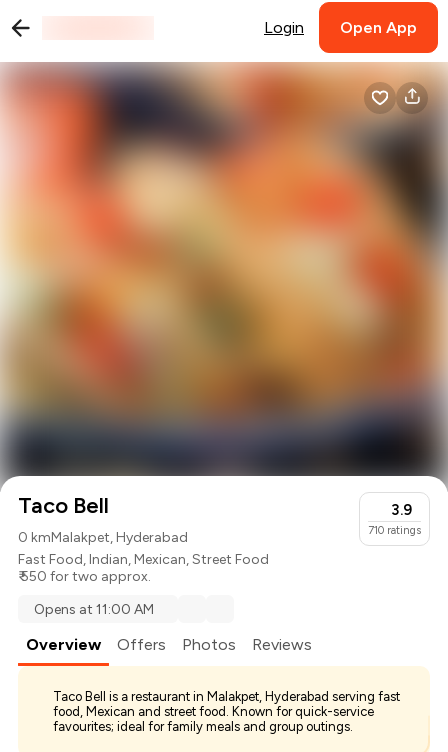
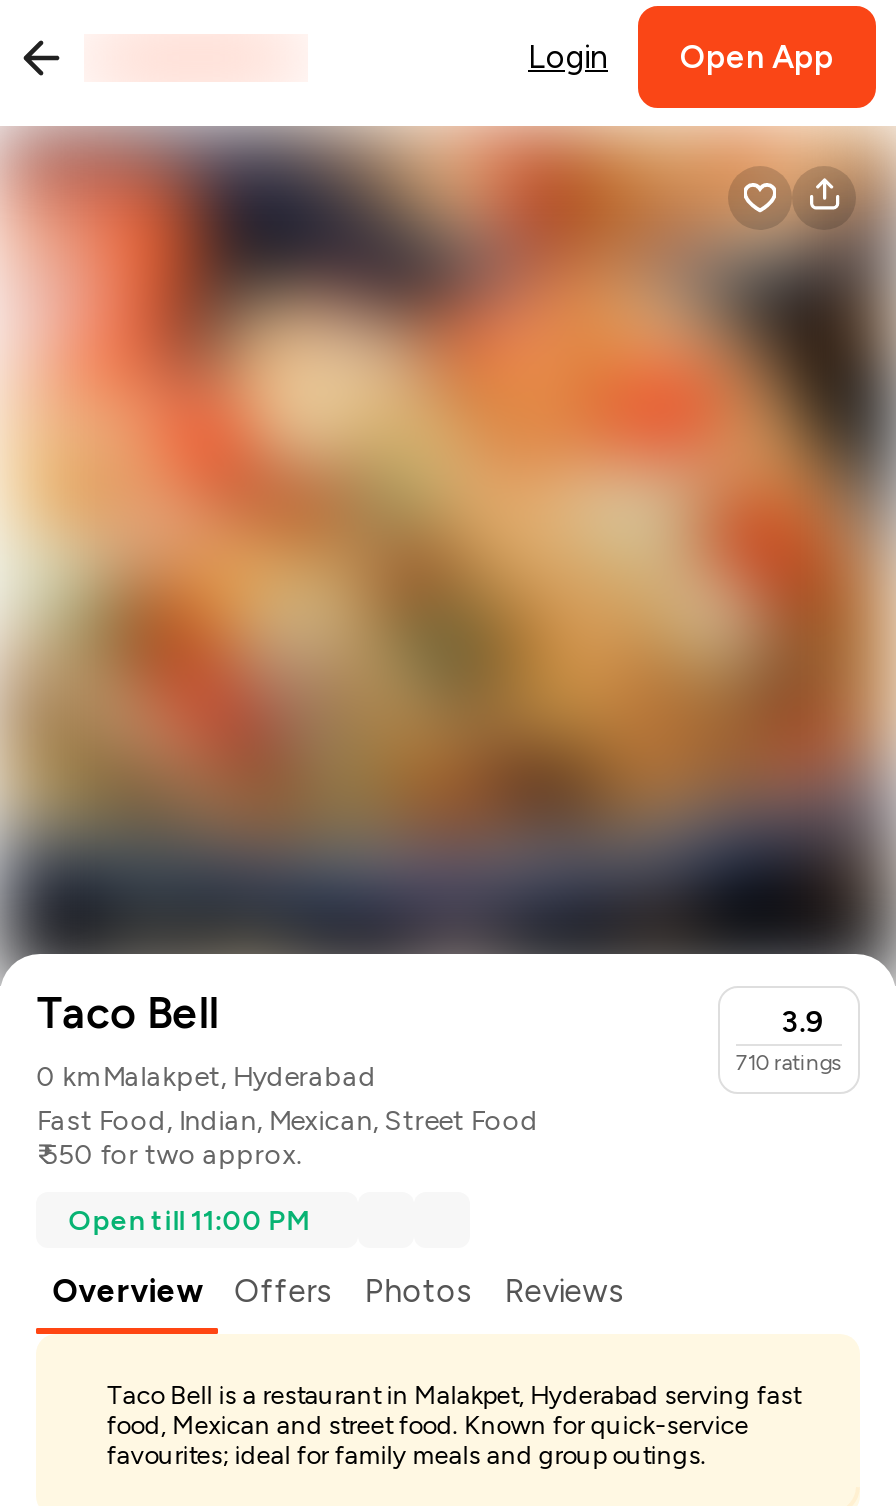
- Opens at 11:00 AM
+ Open till 11:00 PM
